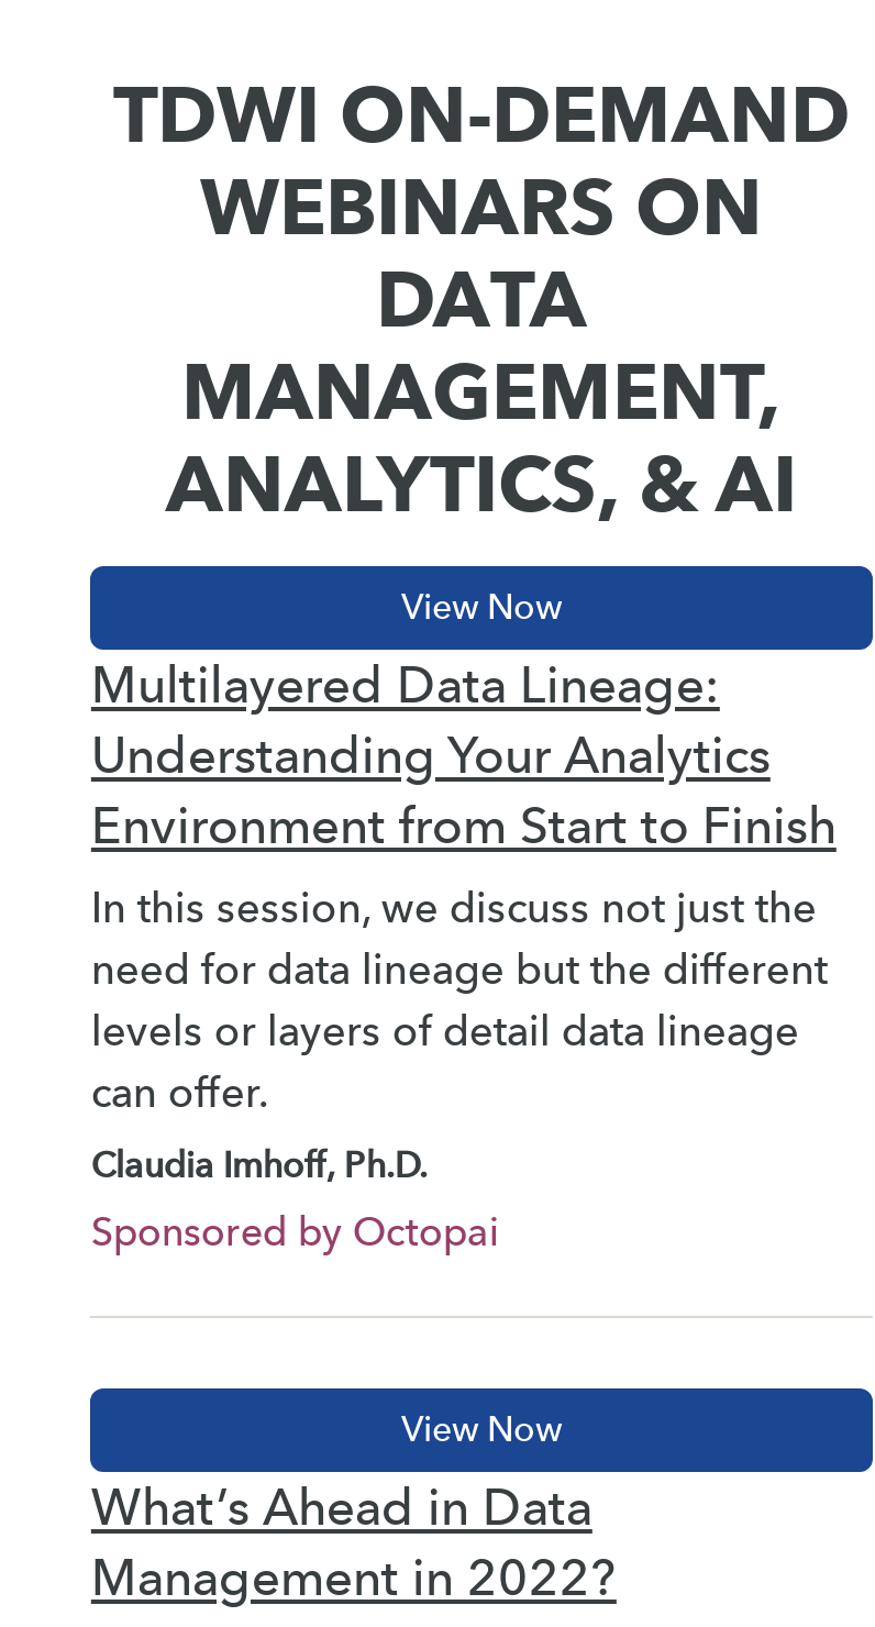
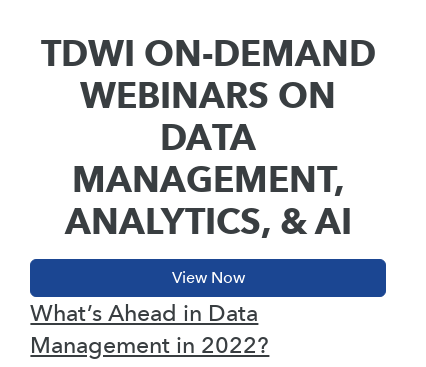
- Multilayered Data Lineage:
- Understanding Your Analytics
- Environment from Start to Finish
- In this session, we discuss not just the
- need for data lineage but the different
- levels or layers of detail data lineage
- can offer.
- Claudia Imhoff, Ph.D.
- Sponsored by Octopai
